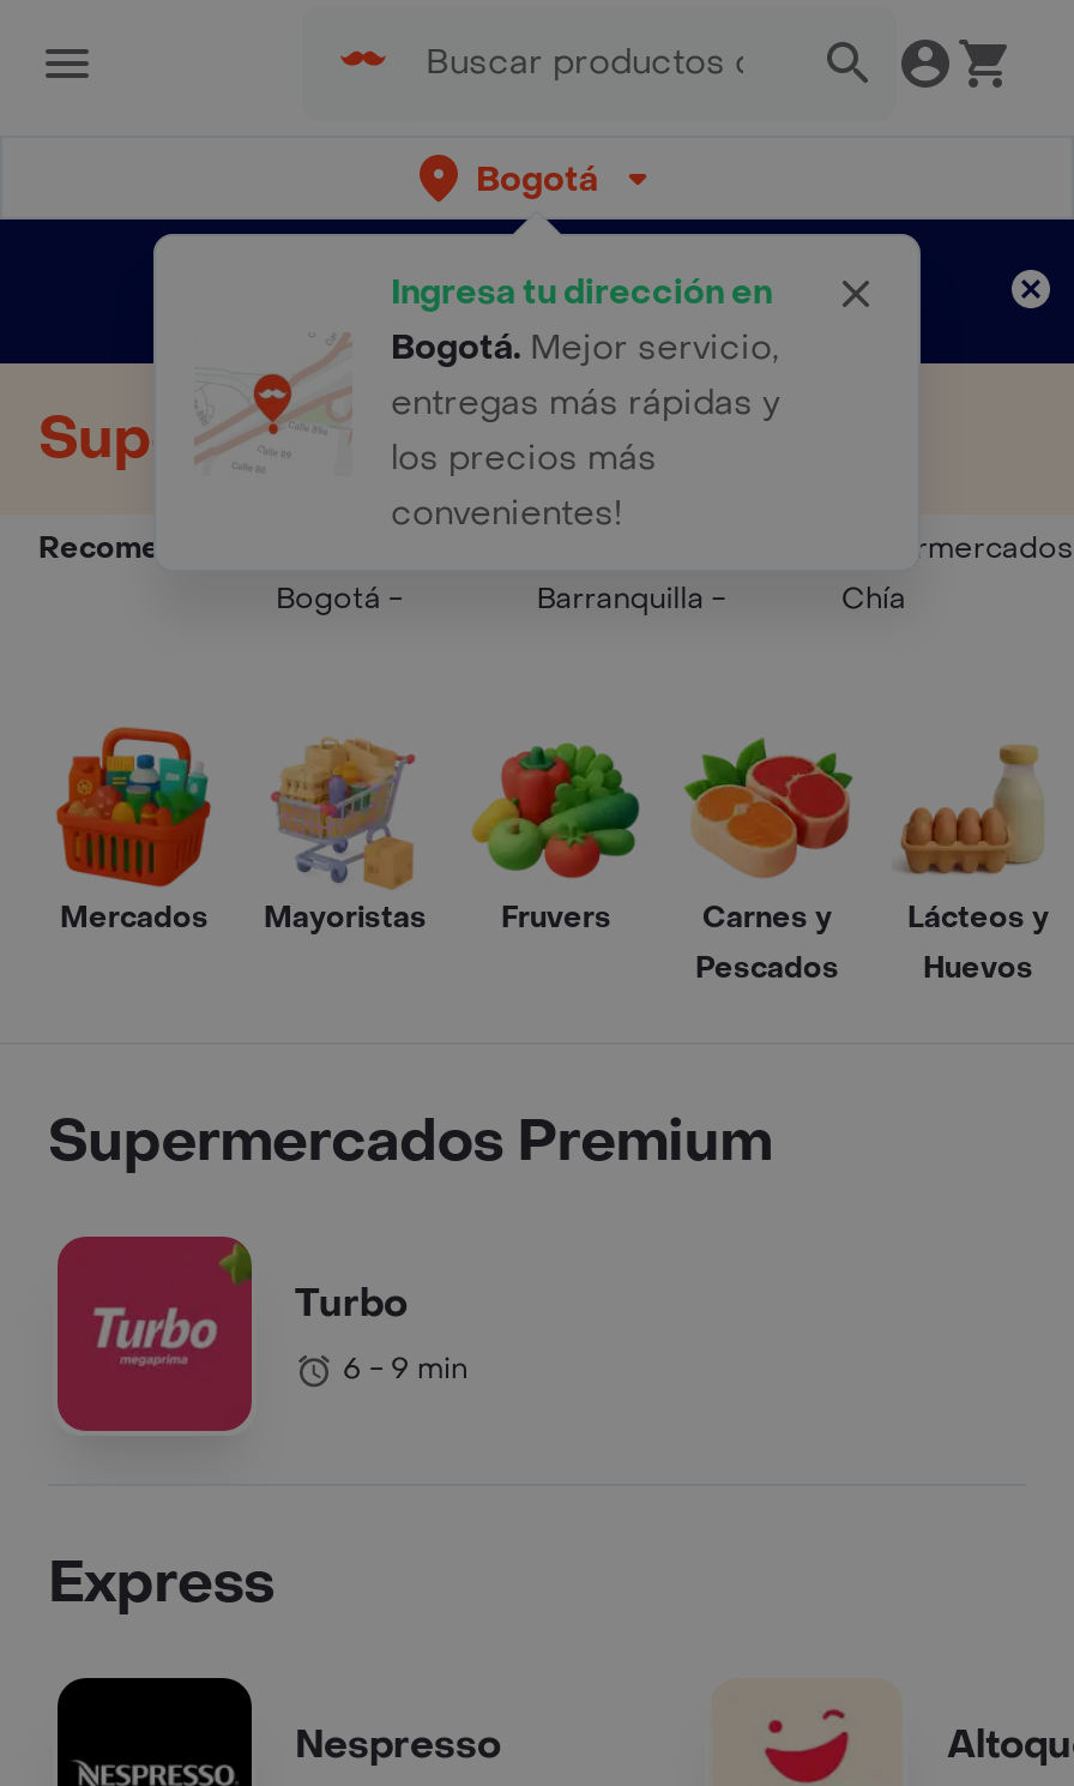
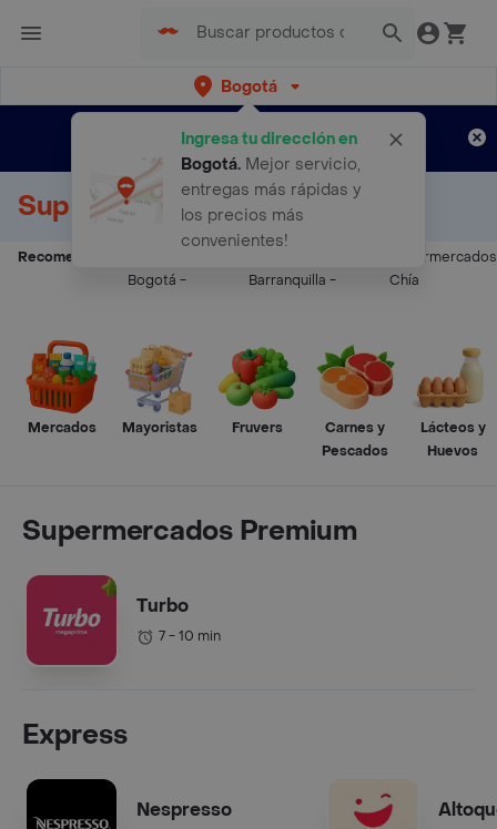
- 6 - 9 min
+ 7 - 10 min
